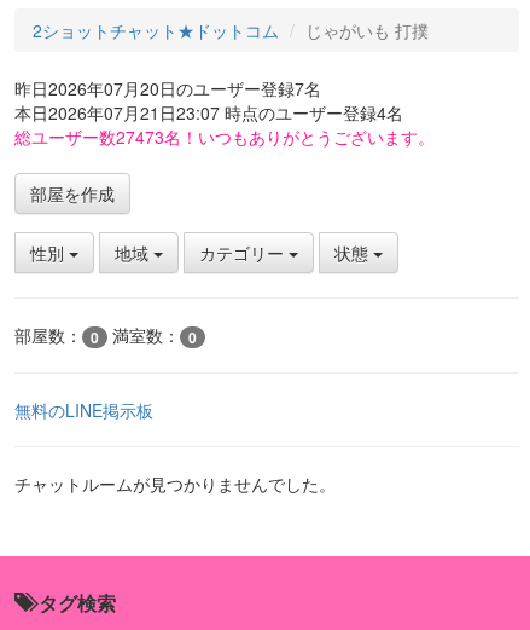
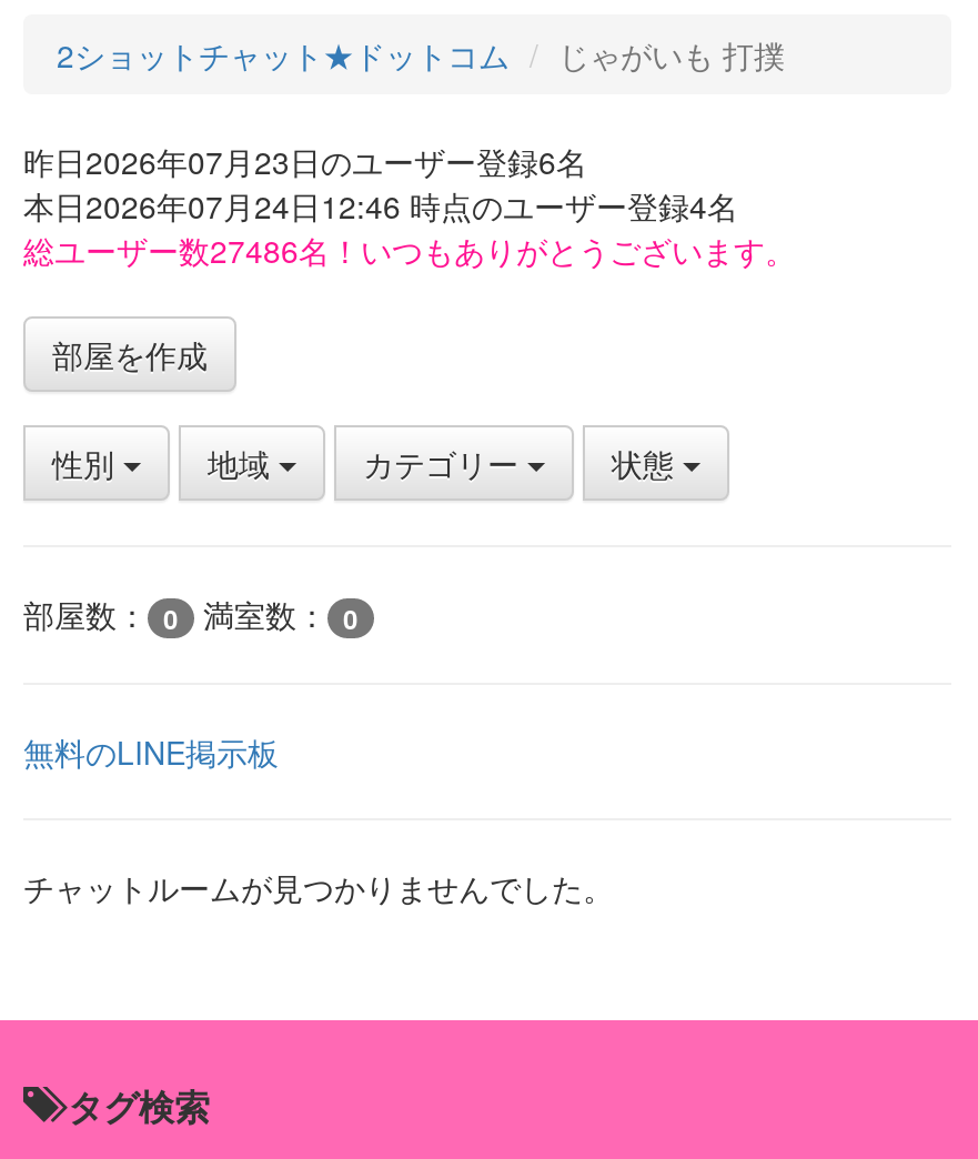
- 昨日2026年07月20日のユーザー登録7名
+ 昨日2026年07月23日のユーザー登録6名

- 本日2026年07月21日23:07 時点のユーザー登録4名
+ 本日2026年07月24日12:46 時点のユーザー登録4名

- 総ユーザー数27473名！いつもありがとうございます。
+ 総ユーザー数27486名！いつもありがとうございます。
